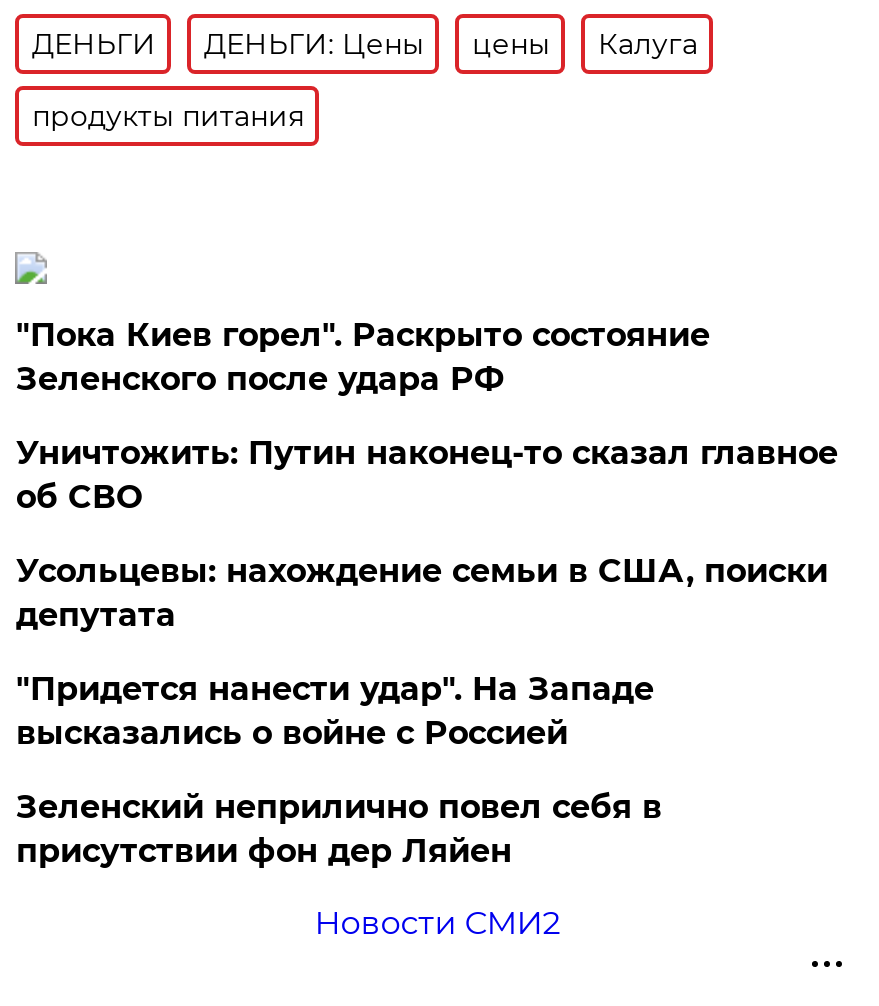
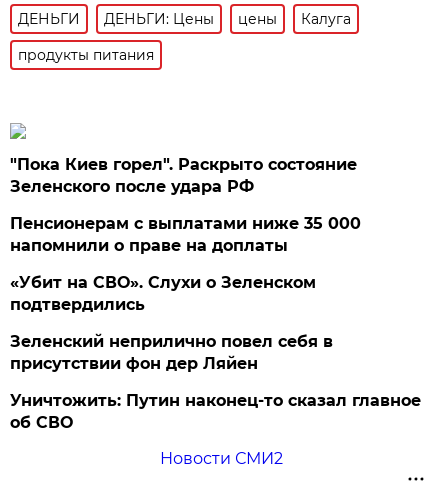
moved down: Уничтожить: Путин наконец-то сказал главное | об СВО

- Усольцевы: нахождение семьи в США, поиски
- депутата
- "Придется нанести удар". На Западе
- высказались о войне с Россией
+ Пенсионерам с выплатами ниже 35 000
+ напомнили о праве на доплаты
+ «Убит на СВО». Слухи о Зеленском
+ подтвердились

moved up: Зеленский неприлично повел cебя в | присутствии фон дер Ляйен
